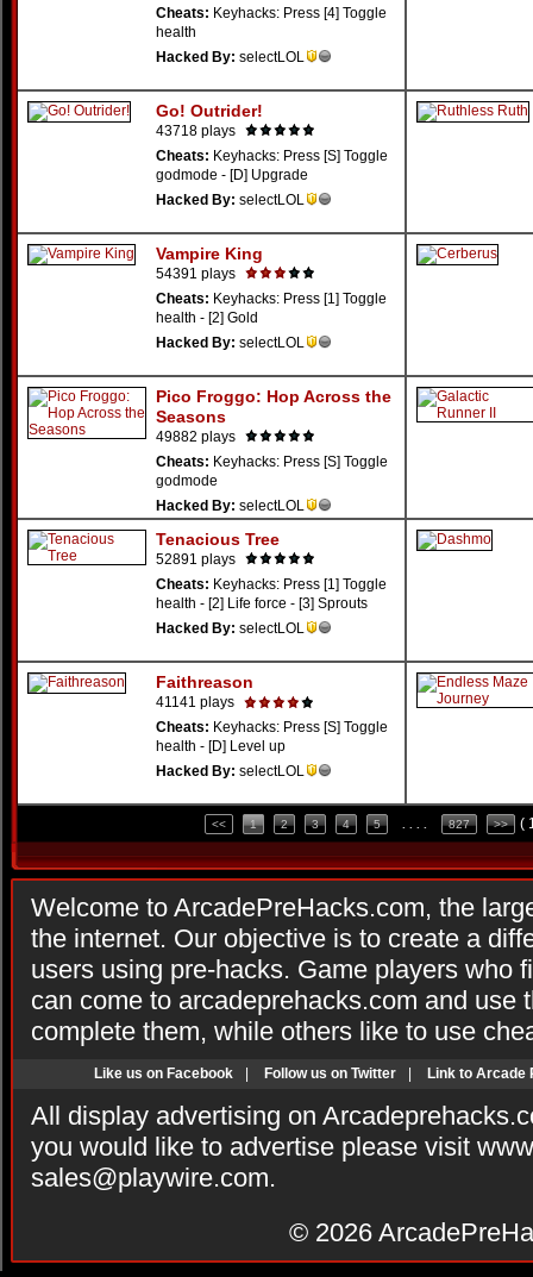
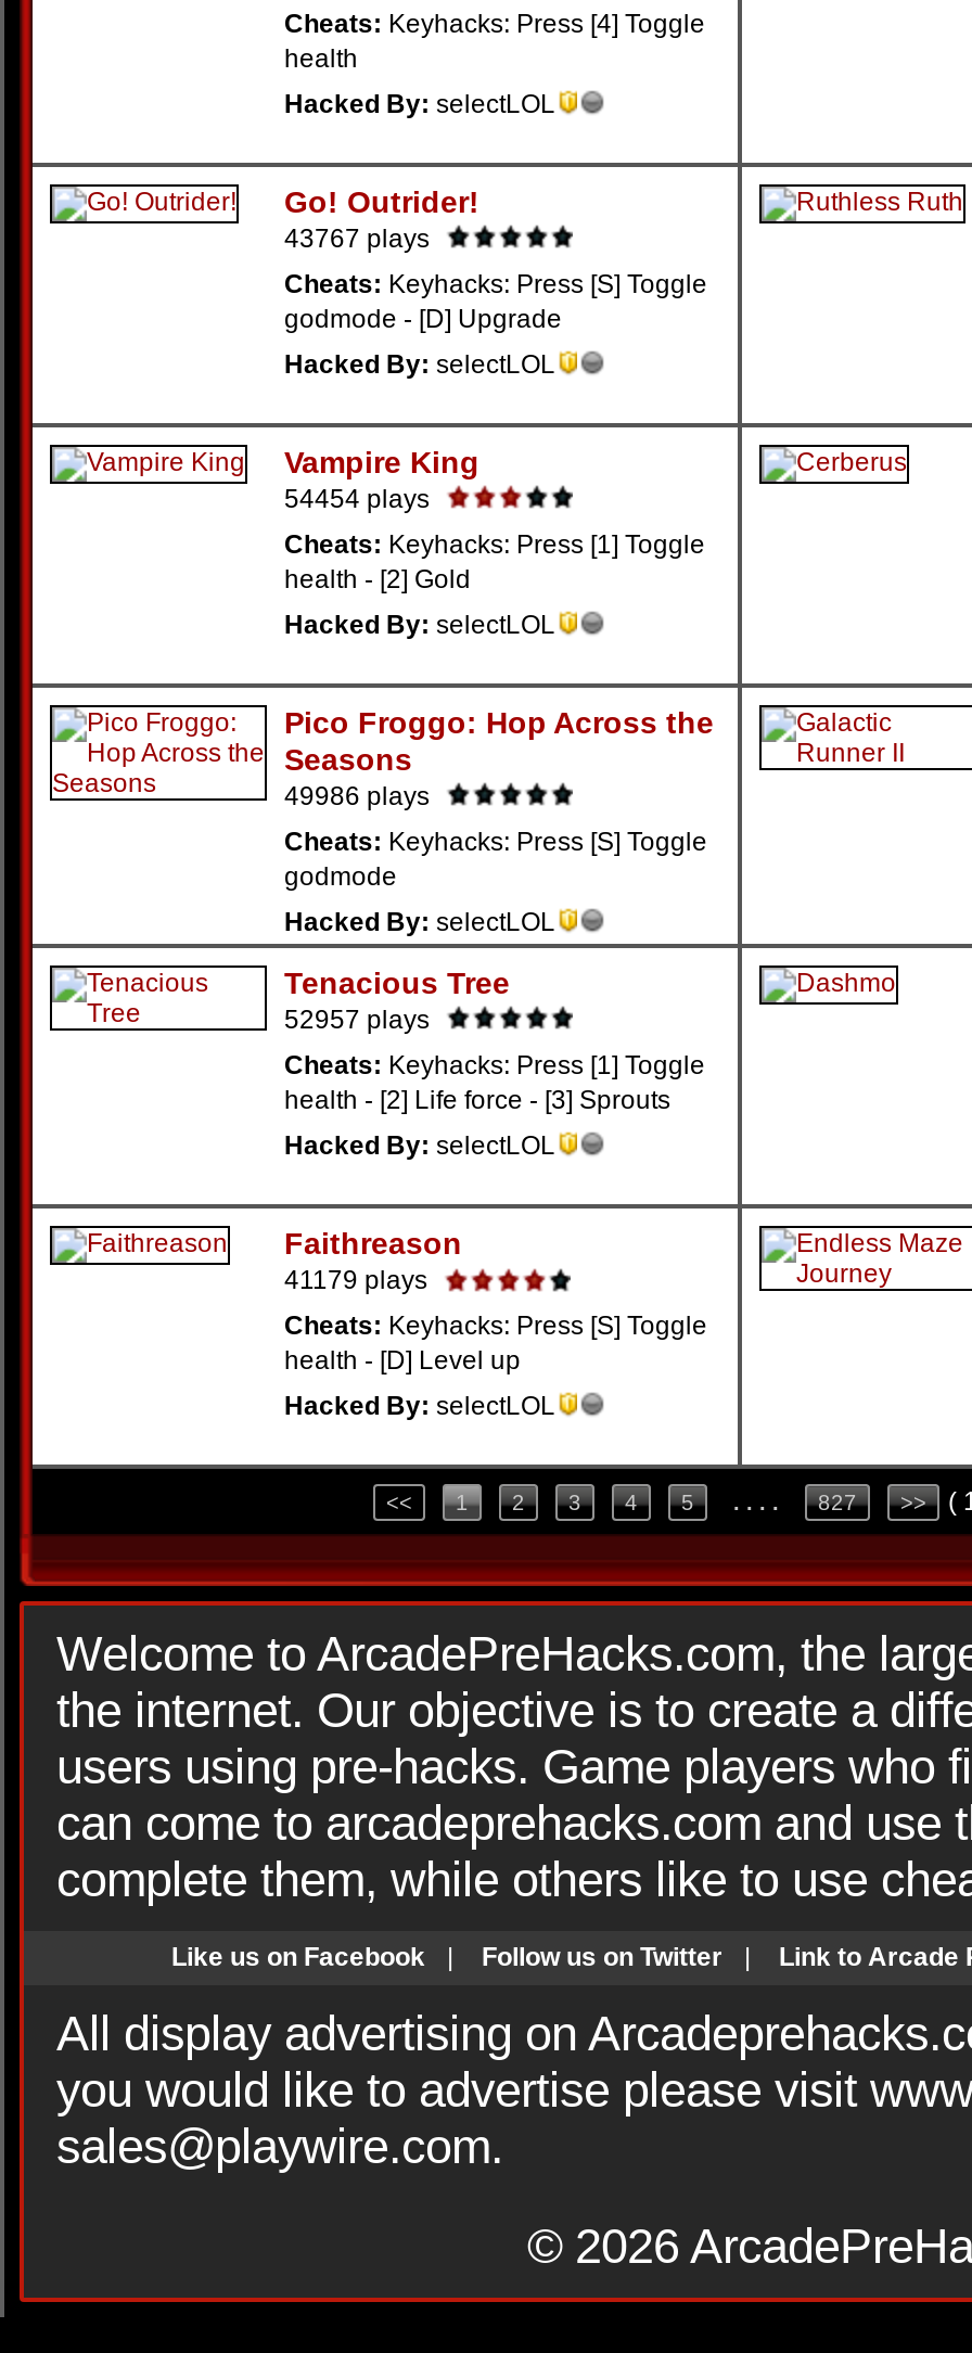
- 43718 plays
+ 43767 plays

- 54391 plays
+ 54454 plays

- 49882 plays
+ 49986 plays

- 52891 plays
+ 52957 plays

- 41141 plays
+ 41179 plays
